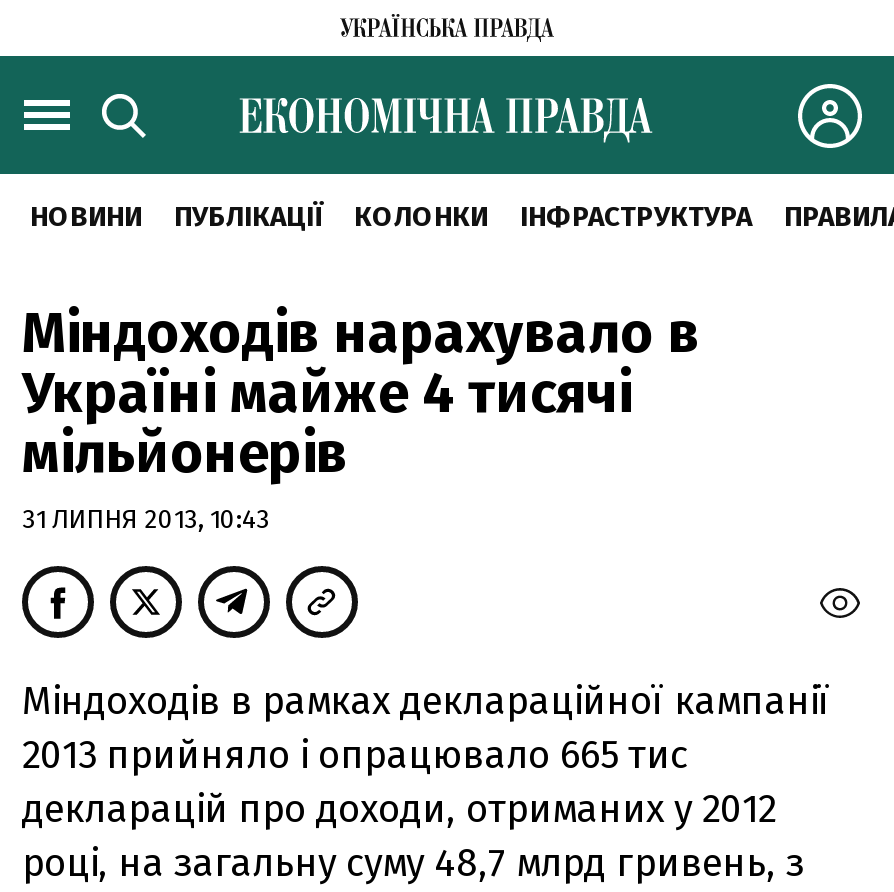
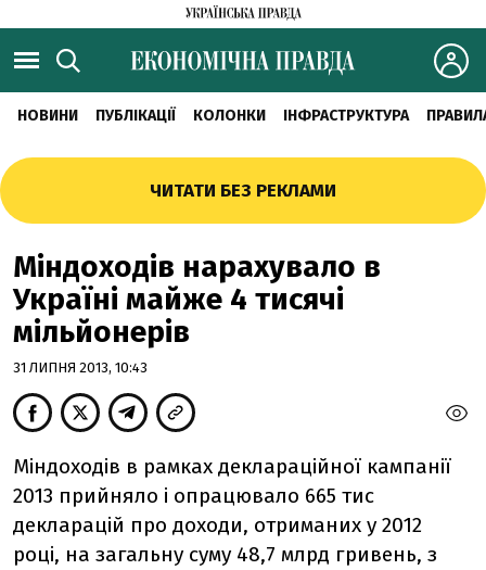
+ ЧИТАТИ БЕЗ РЕКЛАМИ
